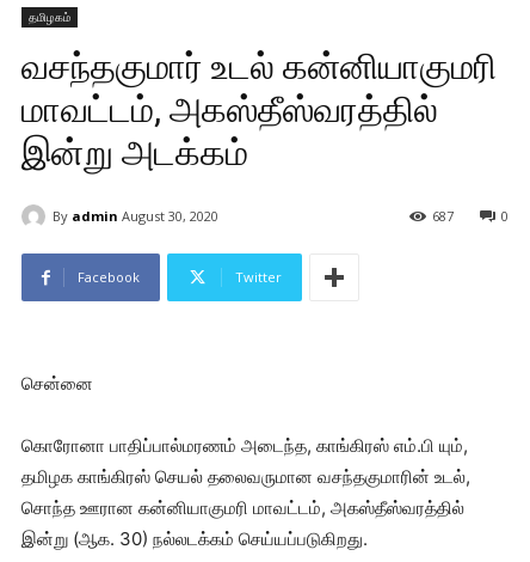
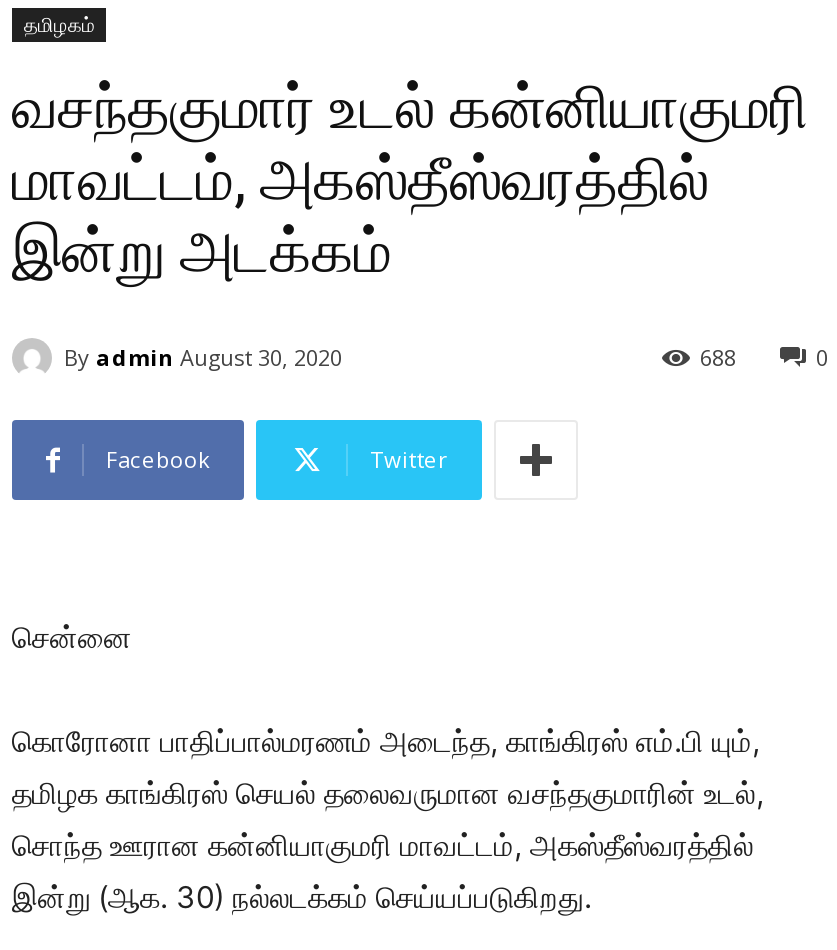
- 687
+ 688
